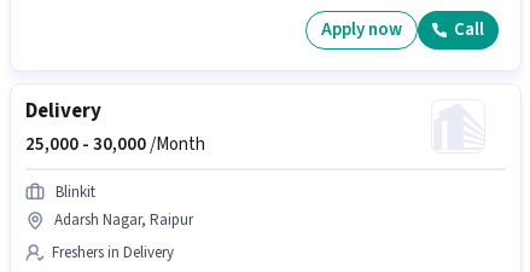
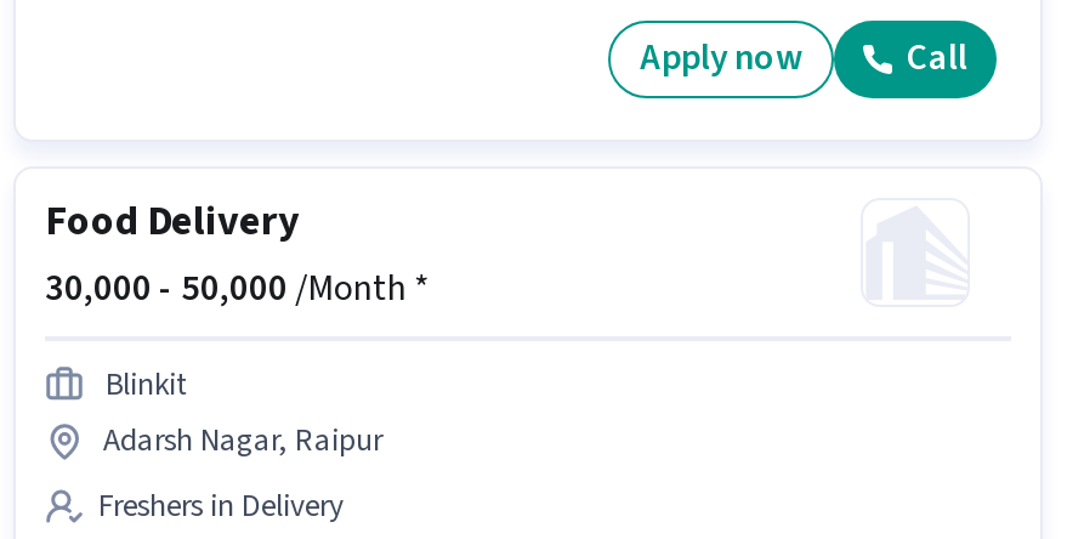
- Delivery
- 25,000 - 30,000 /Month
+ Food Delivery
+ 30,000 - 50,000 /Month *
